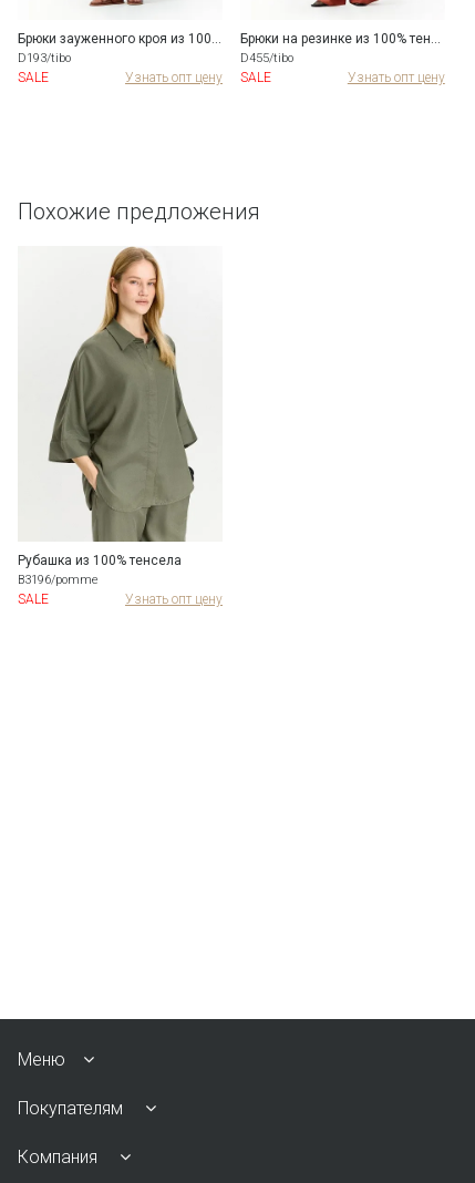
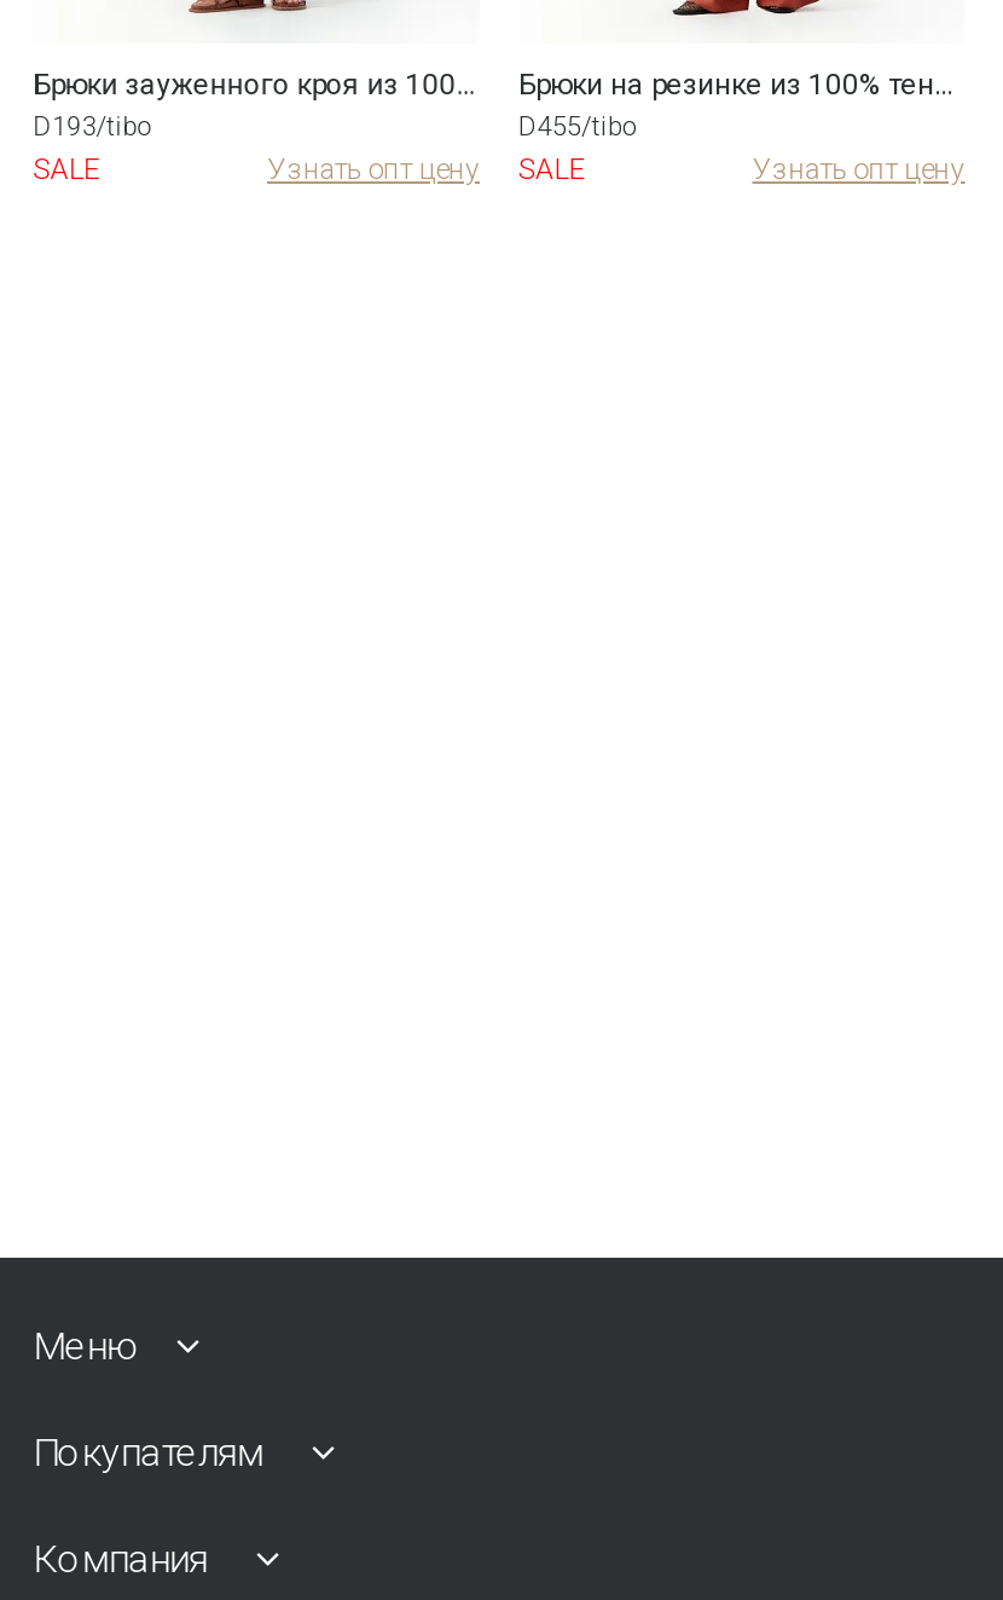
- Похожие предложения

- [image]
- Рубашка из 100% тенсела
- B3196/pomme
- SALE
- Узнать опт цену
